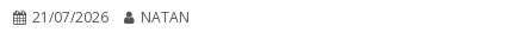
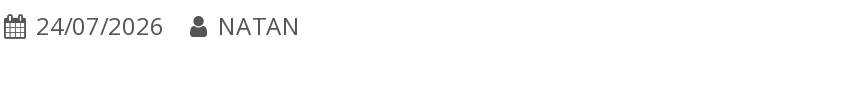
- 21/07/2026 NATAN
+ 24/07/2026 NATAN
